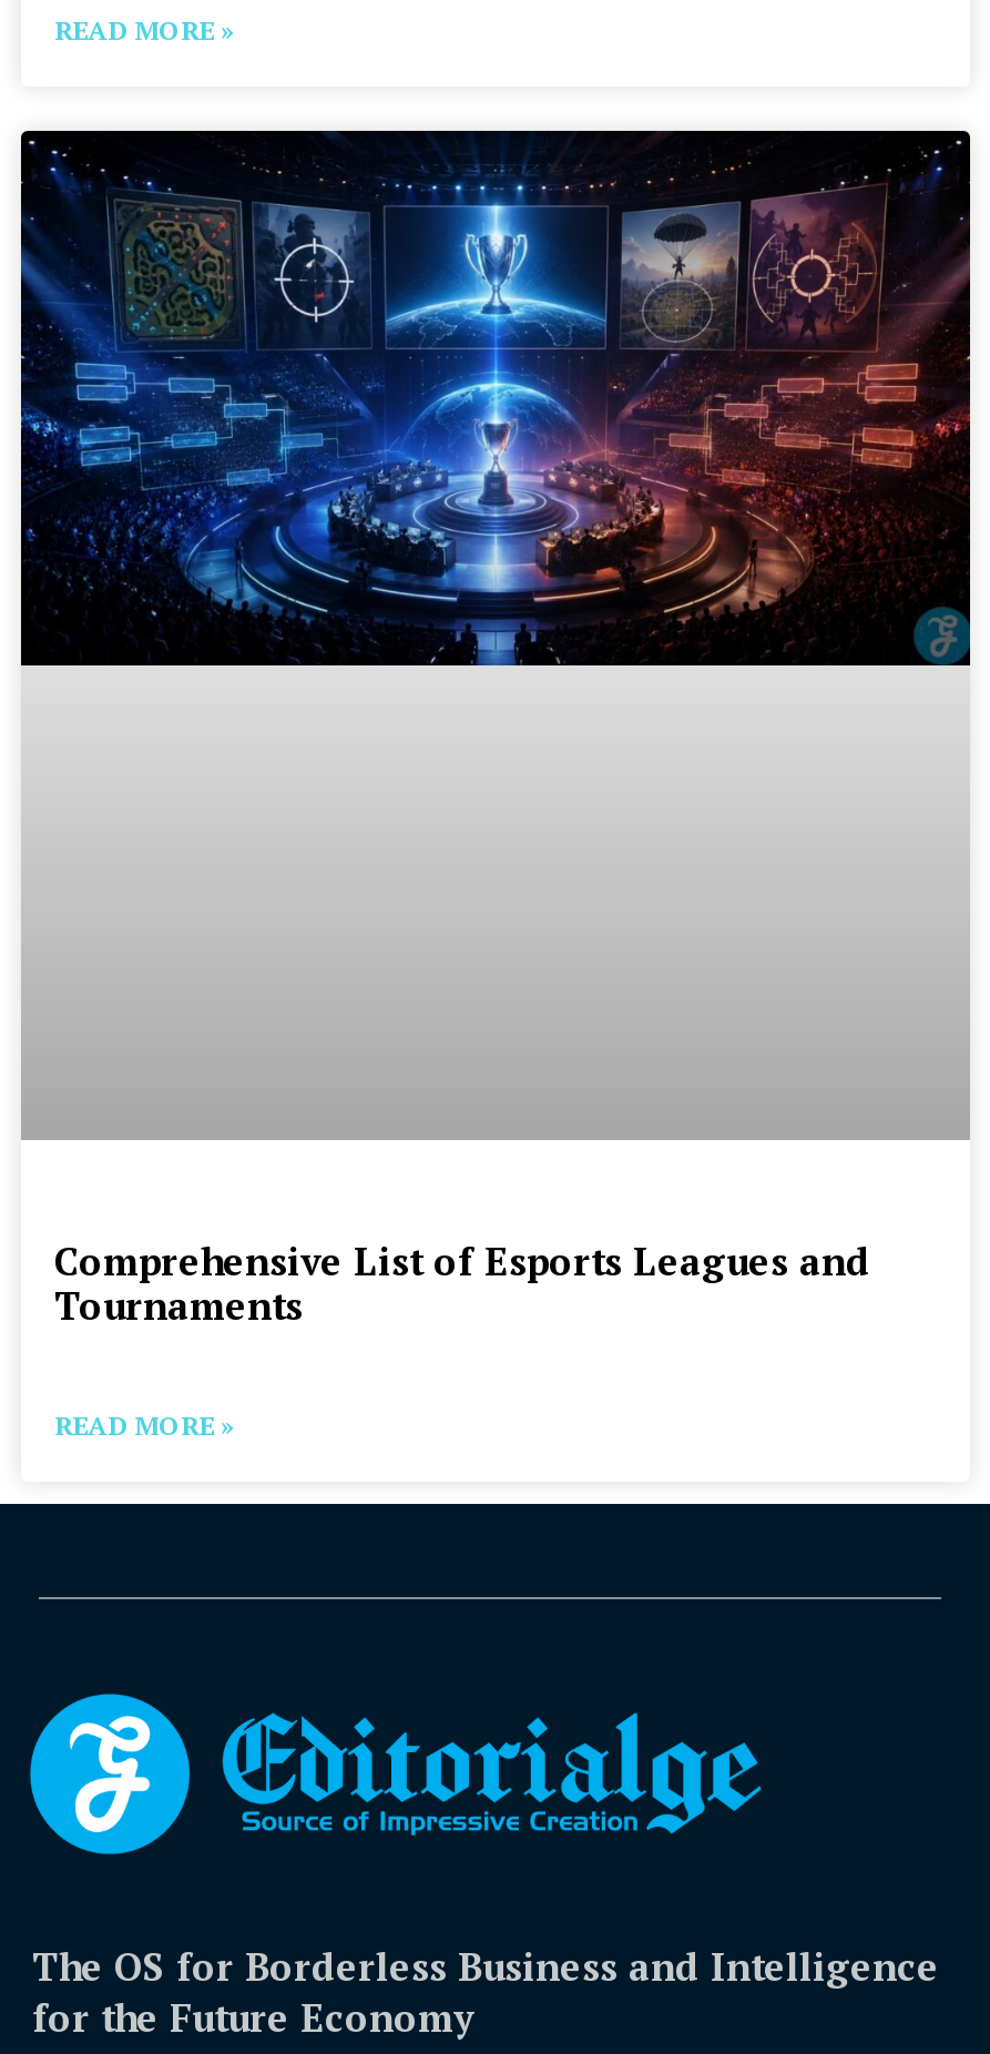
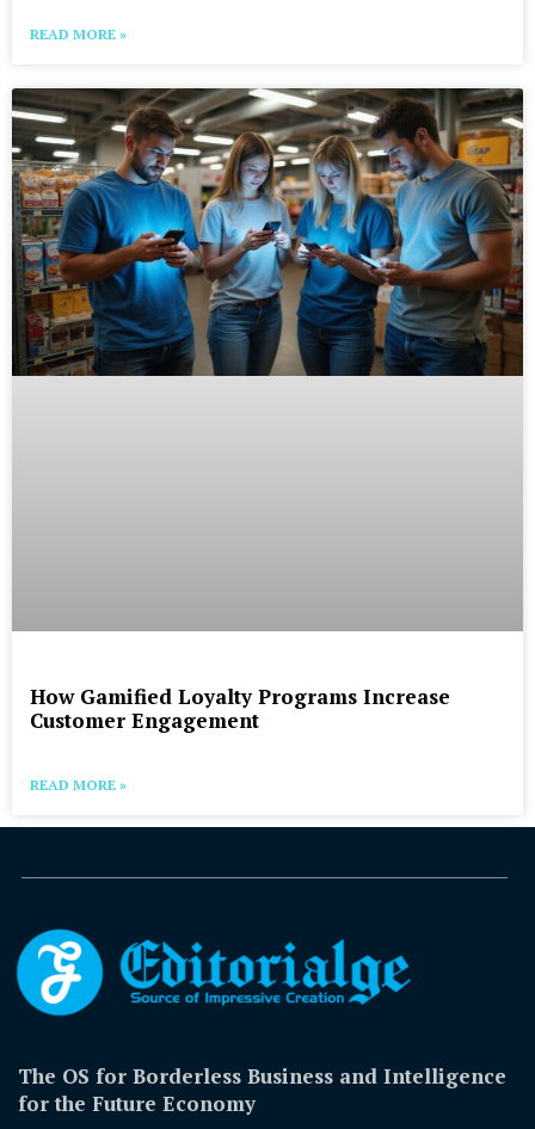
- [image]
+ [image]

- Comprehensive List of Esports Leagues and
- Tournaments
+ How Gamified Loyalty Programs Increase
+ Customer Engagement
